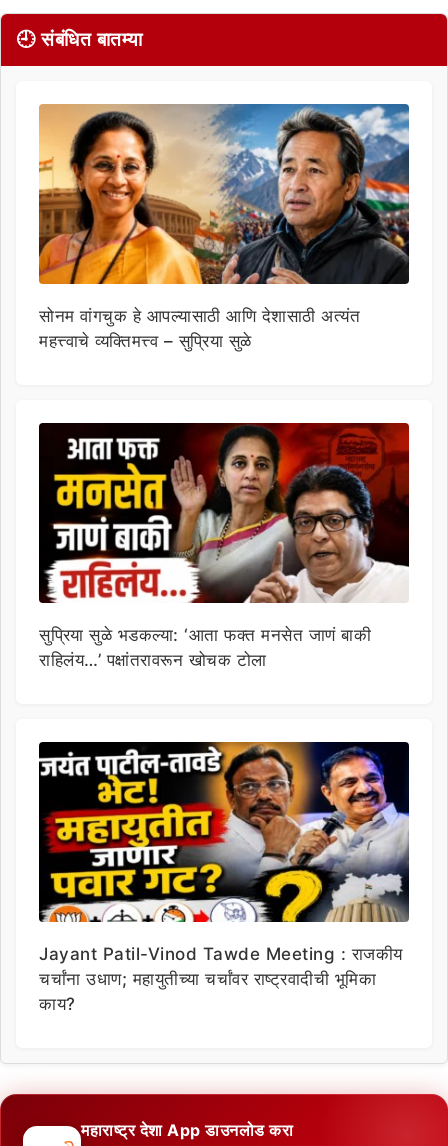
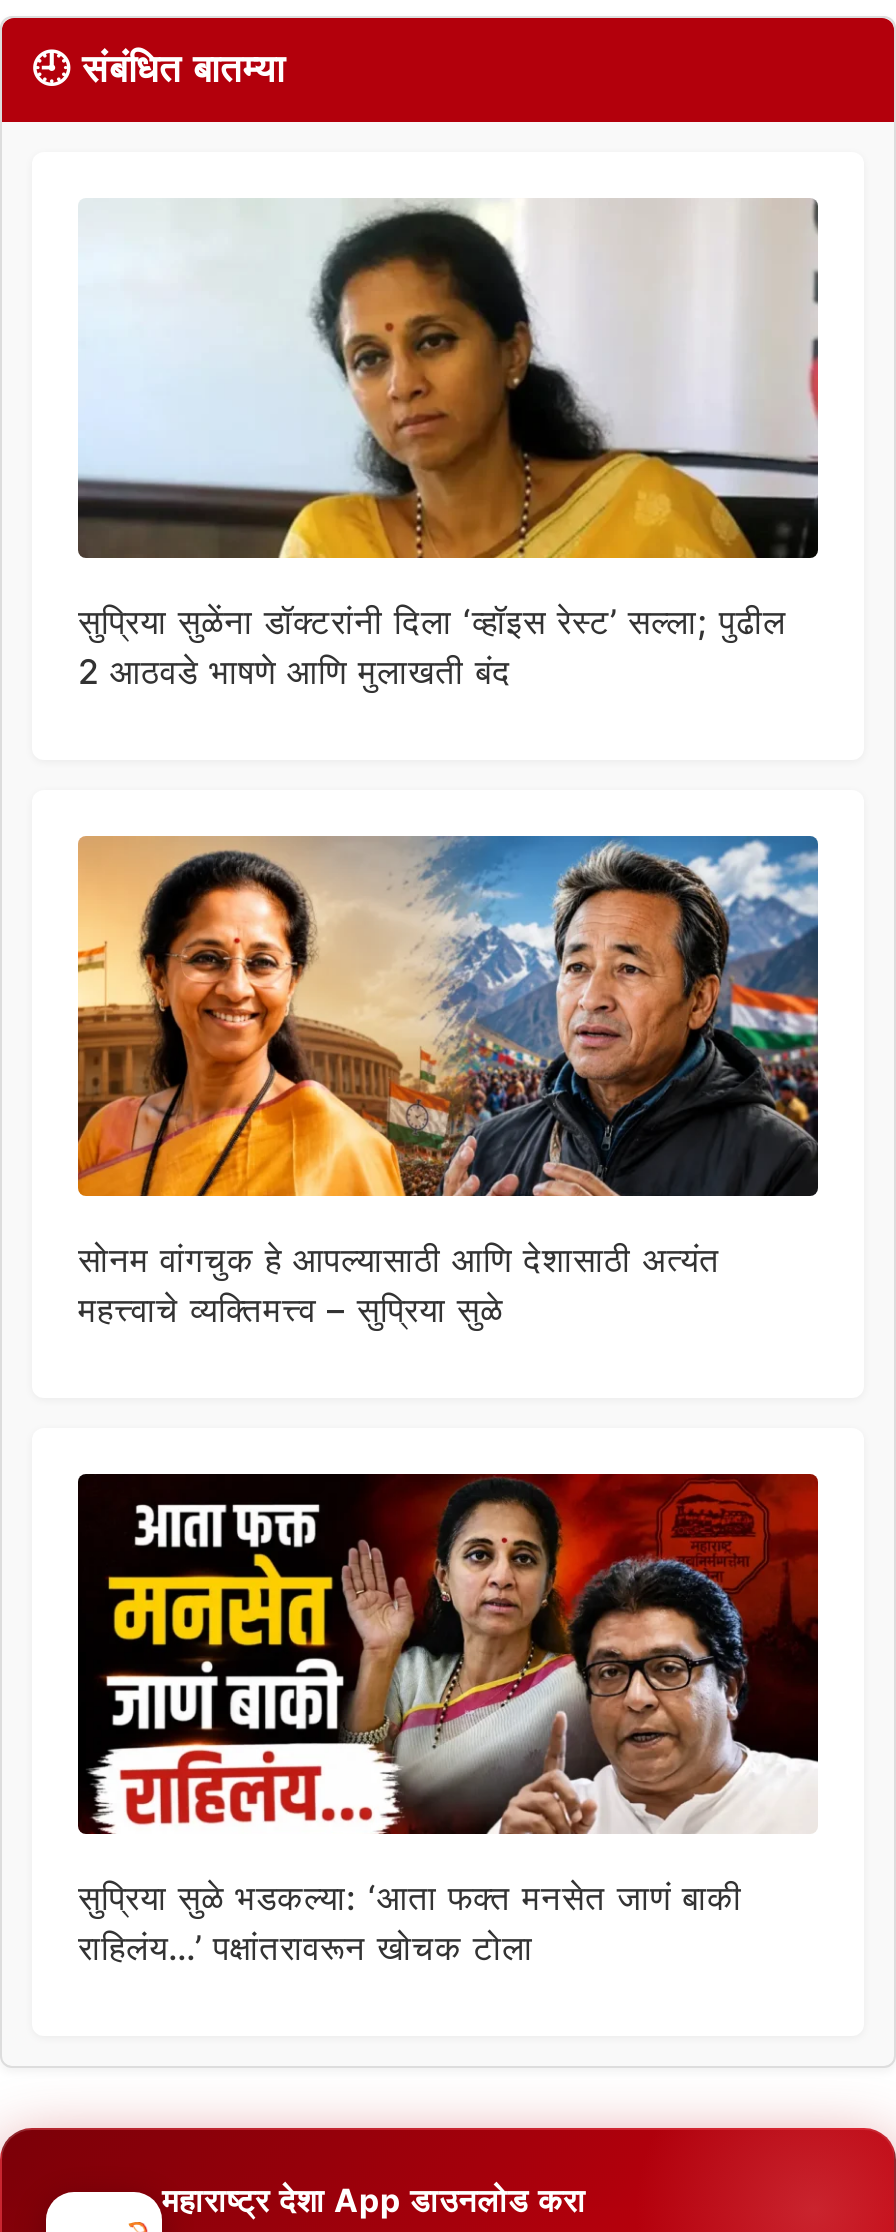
+ [image]
+ सुप्रिया सुळेंना डॉक्टरांनी दिला ‘व्हॉइस रेस्ट’ सल्ला; पुढील
+ 2 आठवडे भाषणे आणि मुलाखती बंद

moved down: [image] | सोनम वांगचुक हे आपल्यासाठी आणि देशासाठी अत्यंत | महत्त्वाचे व्यक्तिमत्त्व – सुप्रिया सुळे | सुप्रिया सुळे भडकल्या: ‘आता फक्त मनसेत जाणं बाकी | राहिलंय…’ पक्षांतरावरून खोचक टोला

- [image]
- Jayant Patil-Vinod Tawde Meeting : राजकीय
- चर्चांना उधाण; महायुतीच्या चर्चांवर राष्ट्रवादीची भूमिका
- काय?
